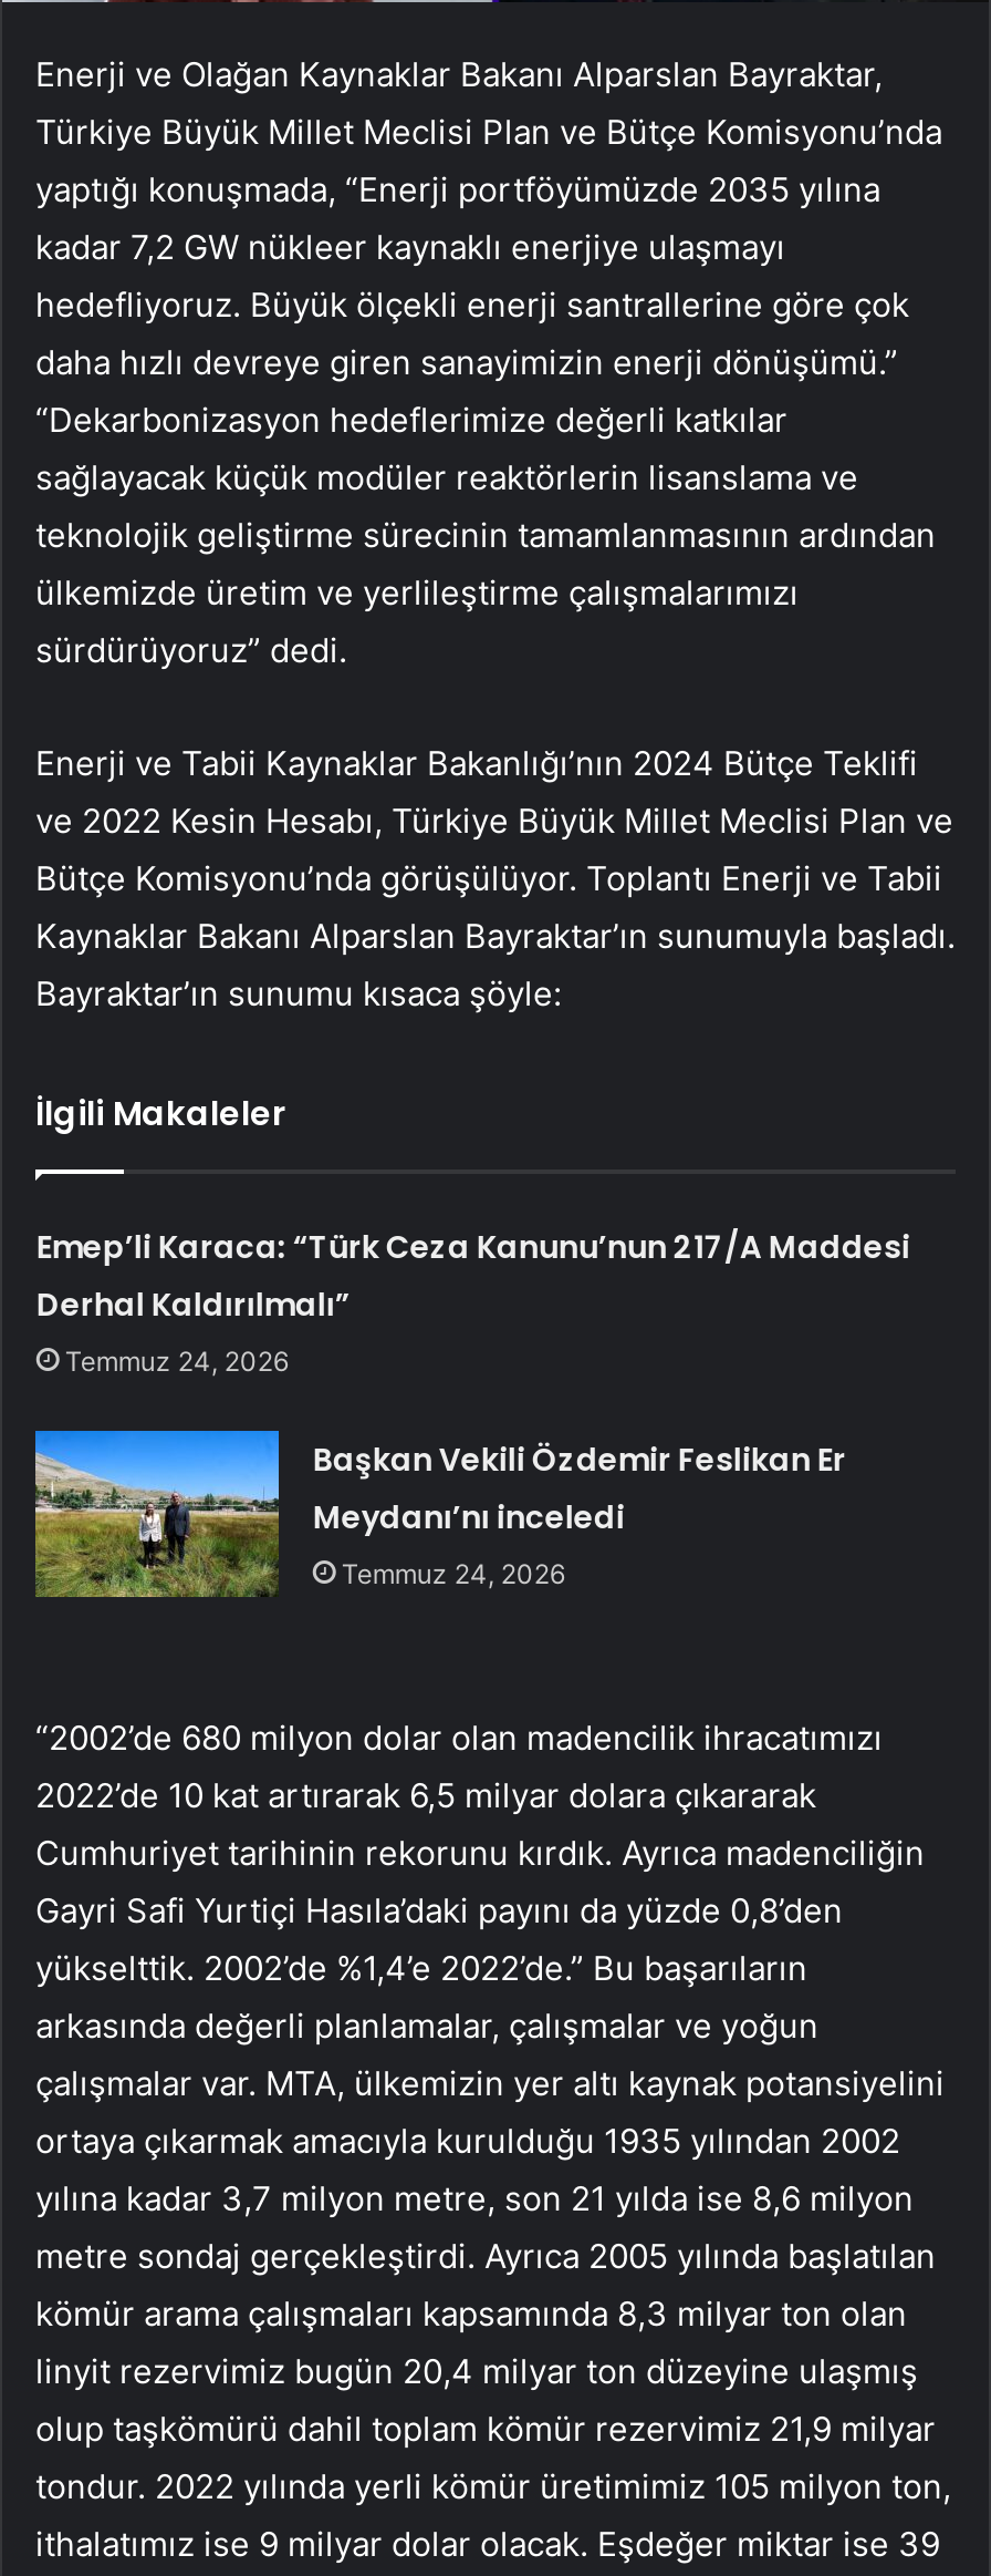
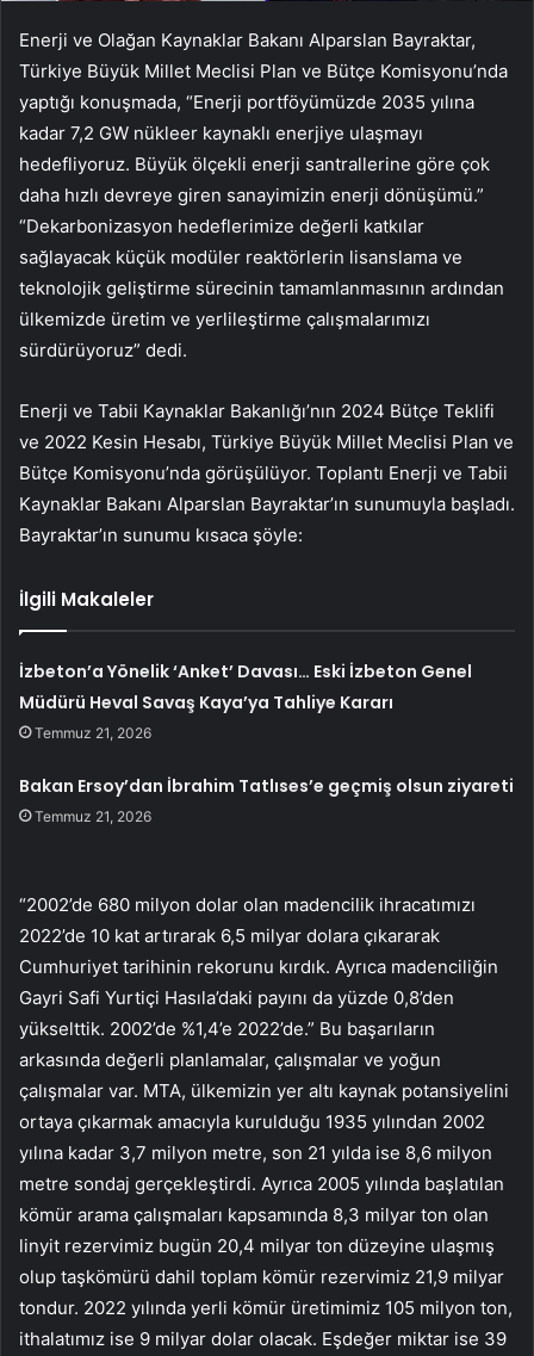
- Emep’li Karaca: “Türk Ceza Kanunu’nun 217/A Maddesi
- Derhal Kaldırılmalı”
- Temmuz 24, 2026
+ İzbeton’a Yönelik ‘Anket’ Davası… Eski İzbeton Genel
+ Müdürü Heval Savaş Kaya’ya Tahliye Kararı
+ Temmuz 21, 2026

- Başkan Vekili Özdemir Feslikan Er
- Meydanı’nı inceledi
- Temmuz 24, 2026
+ Bakan Ersoy’dan İbrahim Tatlıses’e geçmiş olsun ziyareti
+ Temmuz 21, 2026
